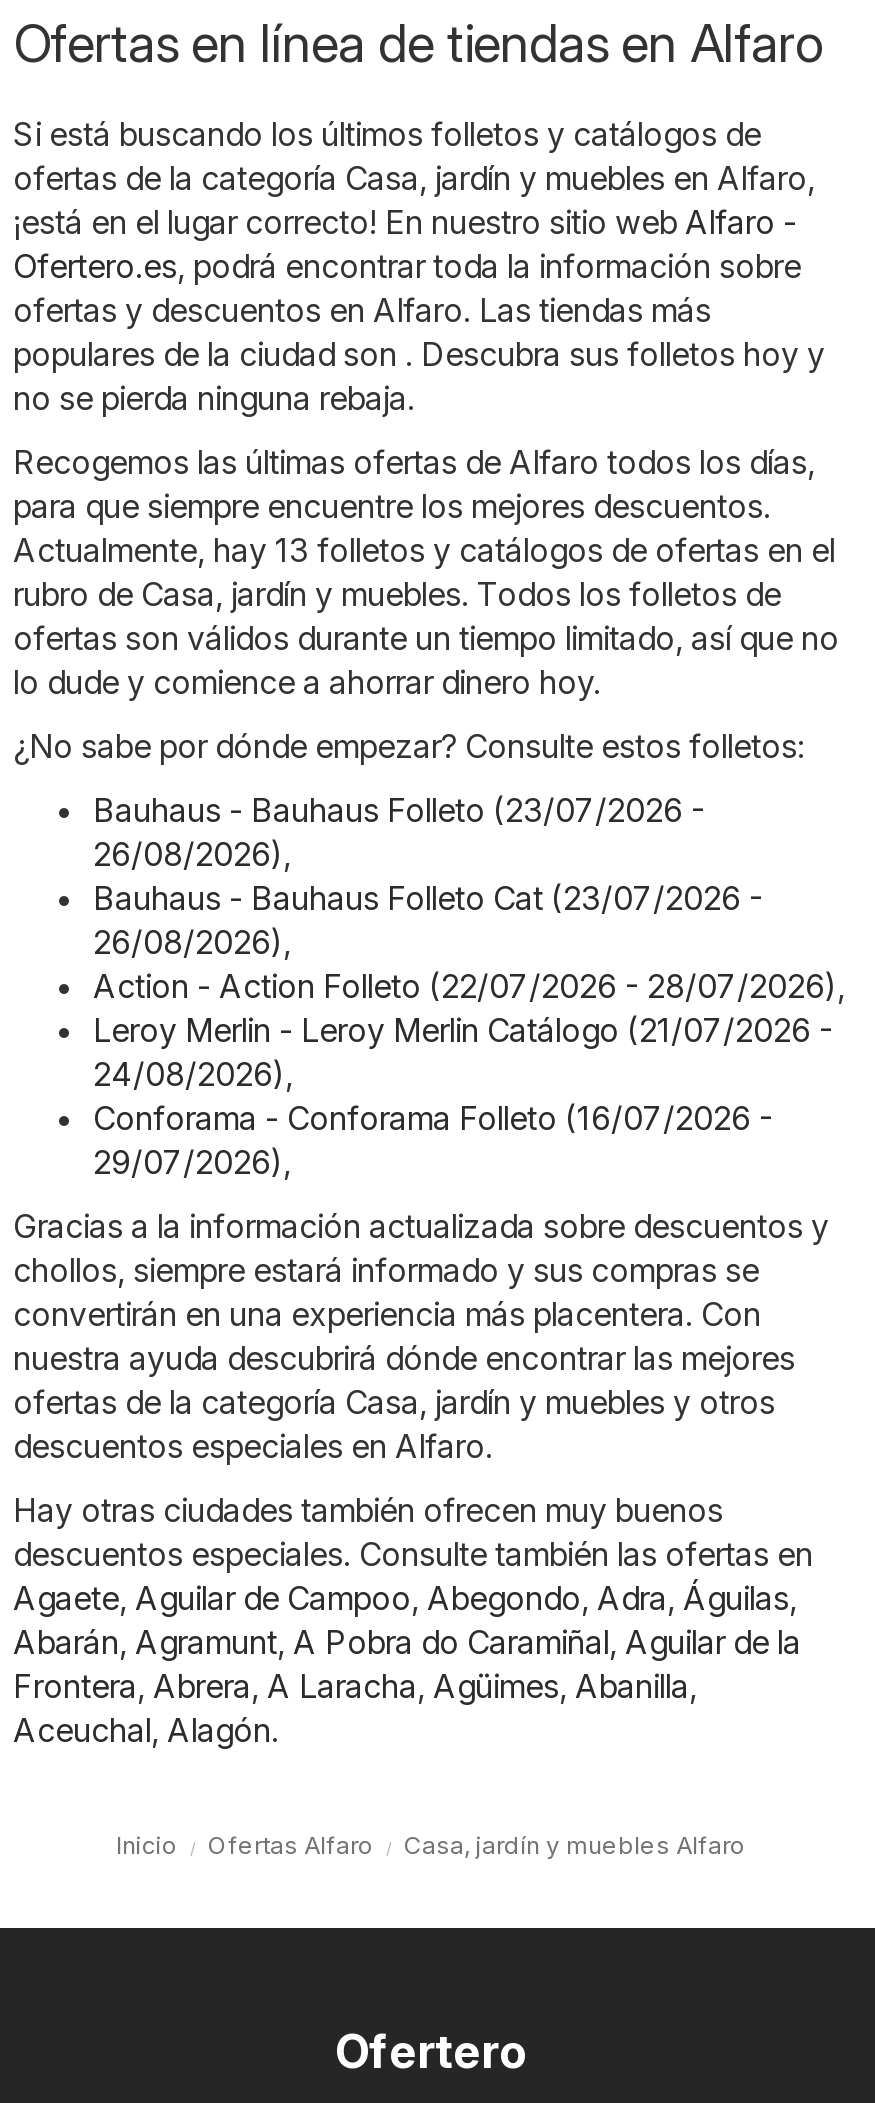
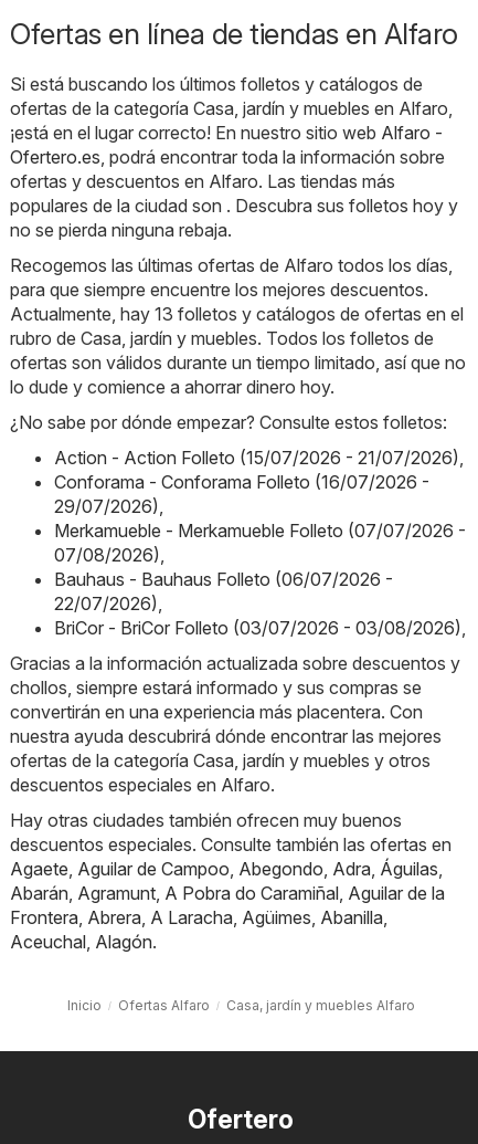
- Bauhaus - Bauhaus Folleto (23/07/2026 -
- 26/08/2026),
- Bauhaus - Bauhaus Folleto Cat (23/07/2026 -
- 26/08/2026),
- Action - Action Folleto (22/07/2026 - 28/07/2026),
- Leroy Merlin - Leroy Merlin Catálogo (21/07/2026 -
- 24/08/2026),
+ Action - Action Folleto (15/07/2026 - 21/07/2026),

moved up: Conforama - Conforama Folleto (16/07/2026 - | 29/07/2026),

+ Merkamueble - Merkamueble Folleto (07/07/2026 -
+ 07/08/2026),
+ Bauhaus - Bauhaus Folleto (06/07/2026 -
+ 22/07/2026),
+ BriCor - BriCor Folleto (03/07/2026 - 03/08/2026),
